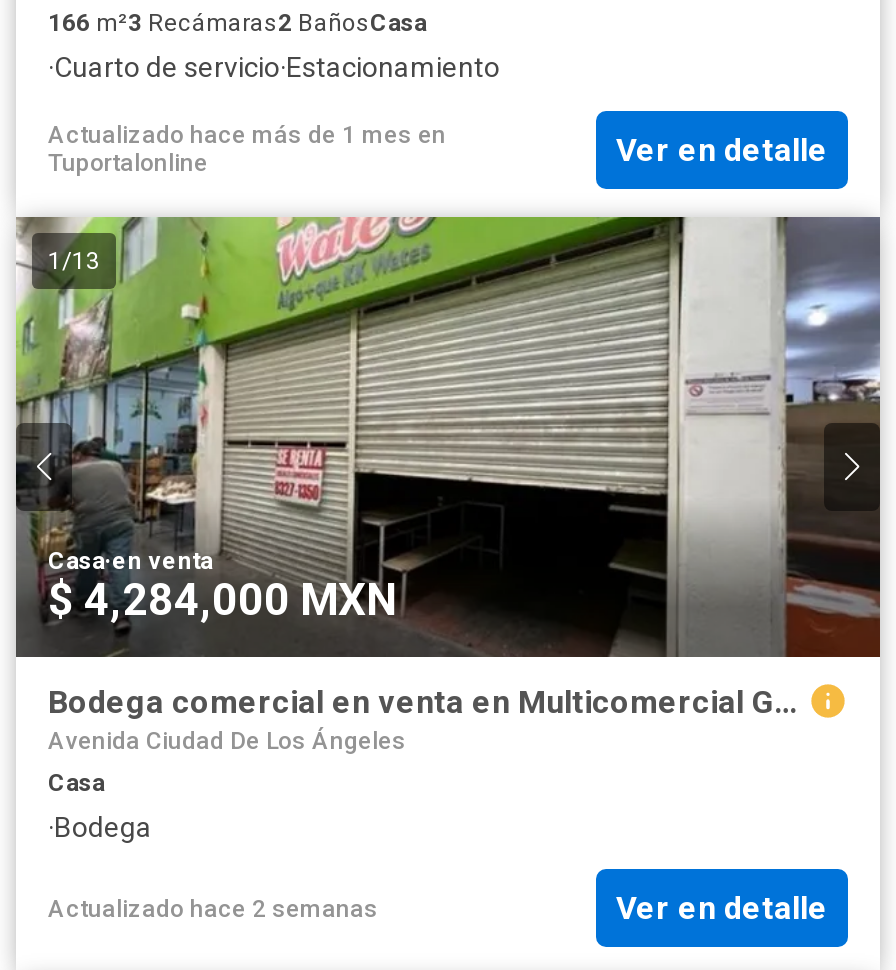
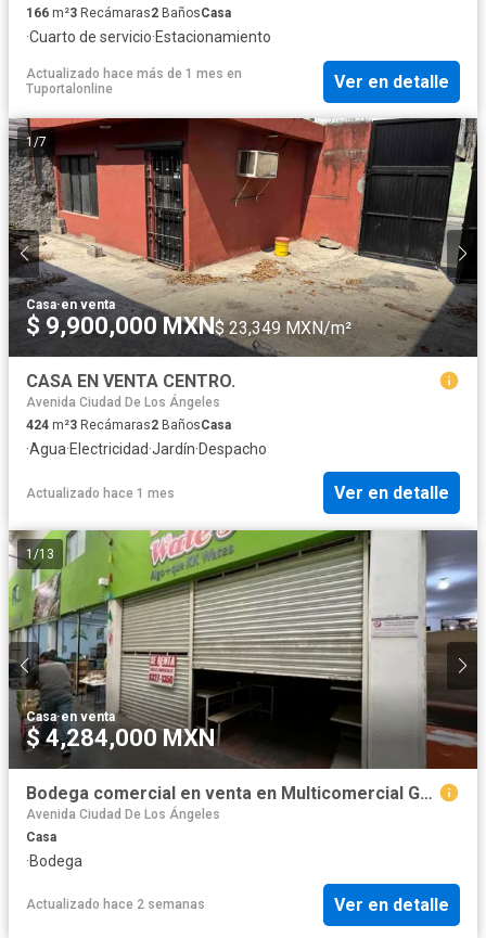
+ [image]
+ 1 /7

+ Casa·en venta
+ $ 9,900,000 MXN$ 23,349 MXN/m²
+ CASA EN VENTA CENTRO.
+ Avenida Ciudad De Los Ángeles
+ 424 m²3 Recámaras2 BañosCasa
+ ·Agua·Electricidad·Jardín·Despacho
+ Actualizado hace 1 mes
+ Ver en detalle
